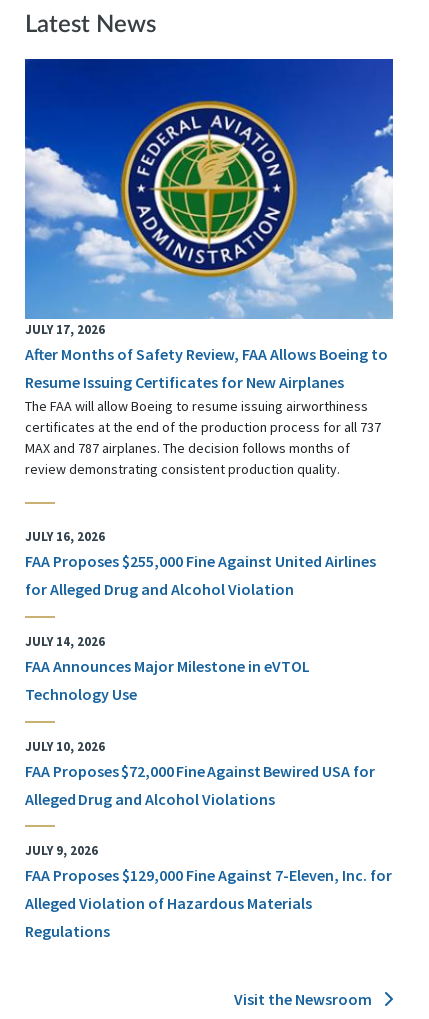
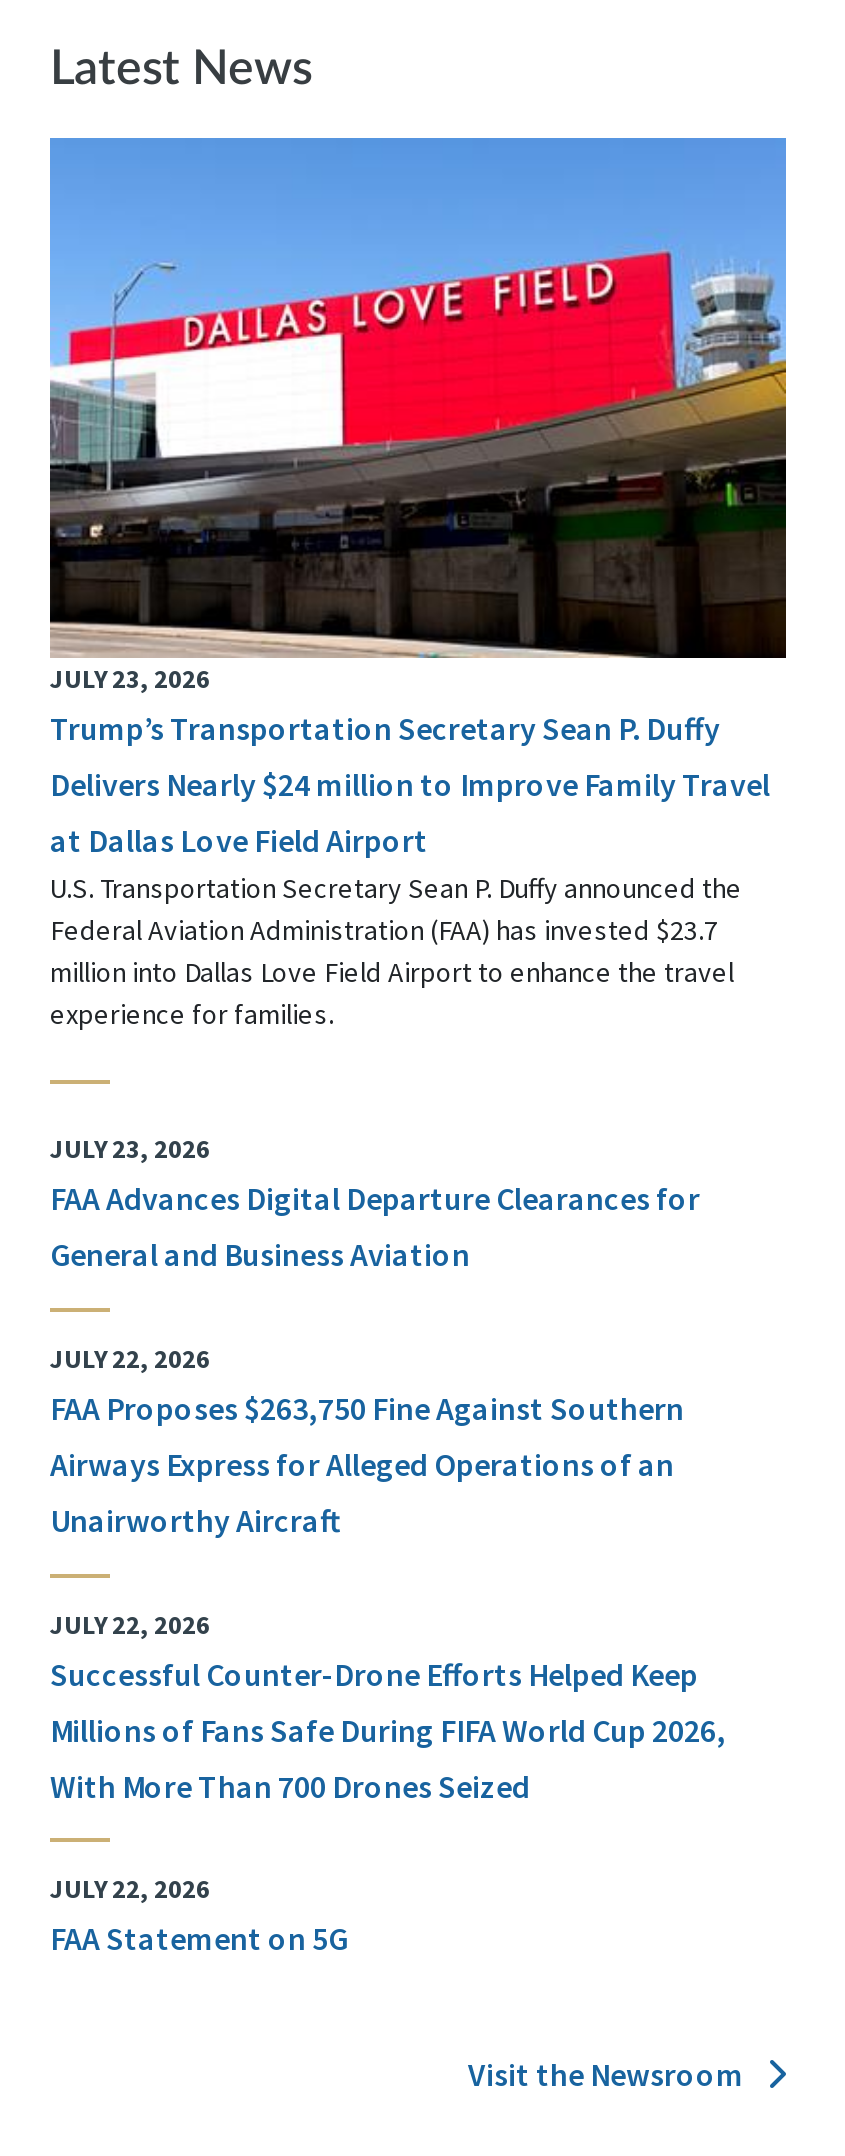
- [image]
- JULY 17, 2026
- After Months of Safety Review, FAA Allows Boeing to
- Resume Issuing Certificates for New Airplanes
- The FAA will allow Boeing to resume issuing airworthiness
- certificates at the end of the production process for all 737
- MAX and 787 airplanes. The decision follows months of
- review demonstrating consistent production quality.
+ [image]
+ JULY 23, 2026
+ Trump’s Transportation Secretary Sean P. Duffy
+ Delivers Nearly $24 million to Improve Family Travel
+ at Dallas Love Field Airport
+ U.S. Transportation Secretary Sean P. Duffy announced the
+ Federal Aviation Administration (FAA) has invested $23.7
+ million into Dallas Love Field Airport to enhance the travel
+ experience for families.

- JULY 16, 2026
- FAA Proposes $255,000 Fine Against United Airlines
- for Alleged Drug and Alcohol Violation
+ JULY 23, 2026
+ FAA Advances Digital Departure Clearances for
+ General and Business Aviation

- JULY 14, 2026
- FAA Announces Major Milestone in eVTOL
- Technology Use
+ JULY 22, 2026
+ FAA Proposes $263,750 Fine Against Southern
+ Airways Express for Alleged Operations of an
+ Unairworthy Aircraft

- JULY 10, 2026
- FAA Proposes $72,000 Fine Against Bewired USA for
- Alleged Drug and Alcohol Violations
+ JULY 22, 2026
+ Successful Counter-Drone Efforts Helped Keep
+ Millions of Fans Safe During FIFA World Cup 2026,
+ With More Than 700 Drones Seized

- JULY 9, 2026
- FAA Proposes $129,000 Fine Against 7-Eleven, Inc. for
- Alleged Violation of Hazardous Materials
- Regulations
+ JULY 22, 2026
+ FAA Statement on 5G
